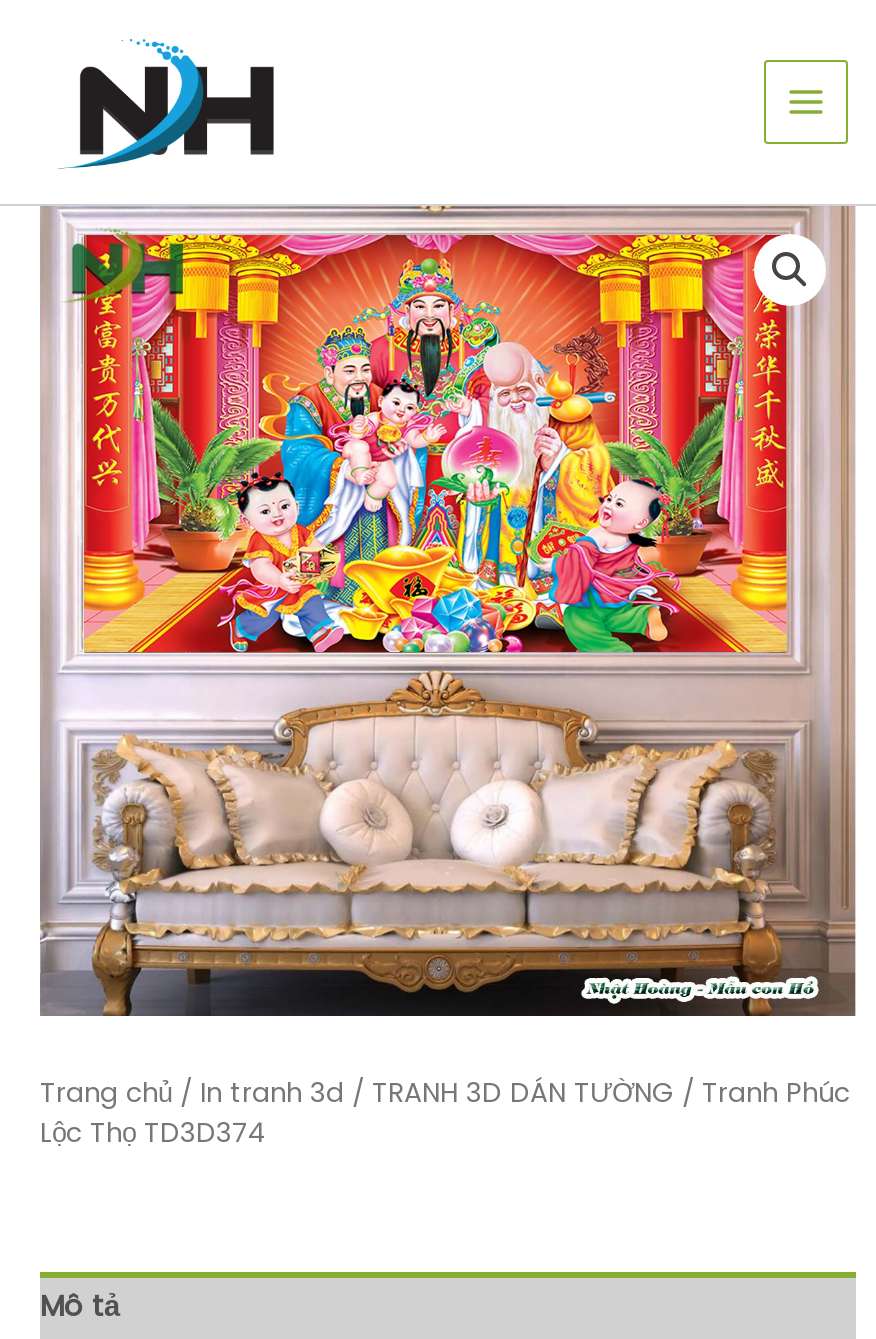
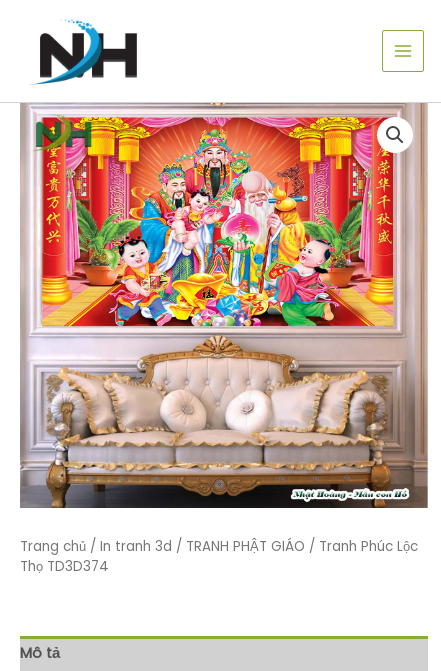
- Trang chủ / In tranh 3d / TRANH 3D DÁN TƯỜNG / Tranh Phúc
- Lộc Thọ TD3D374
+ Trang chủ / In tranh 3d / TRANH PHẬT GIÁO / Tranh Phúc Lộc
+ Thọ TD3D374
